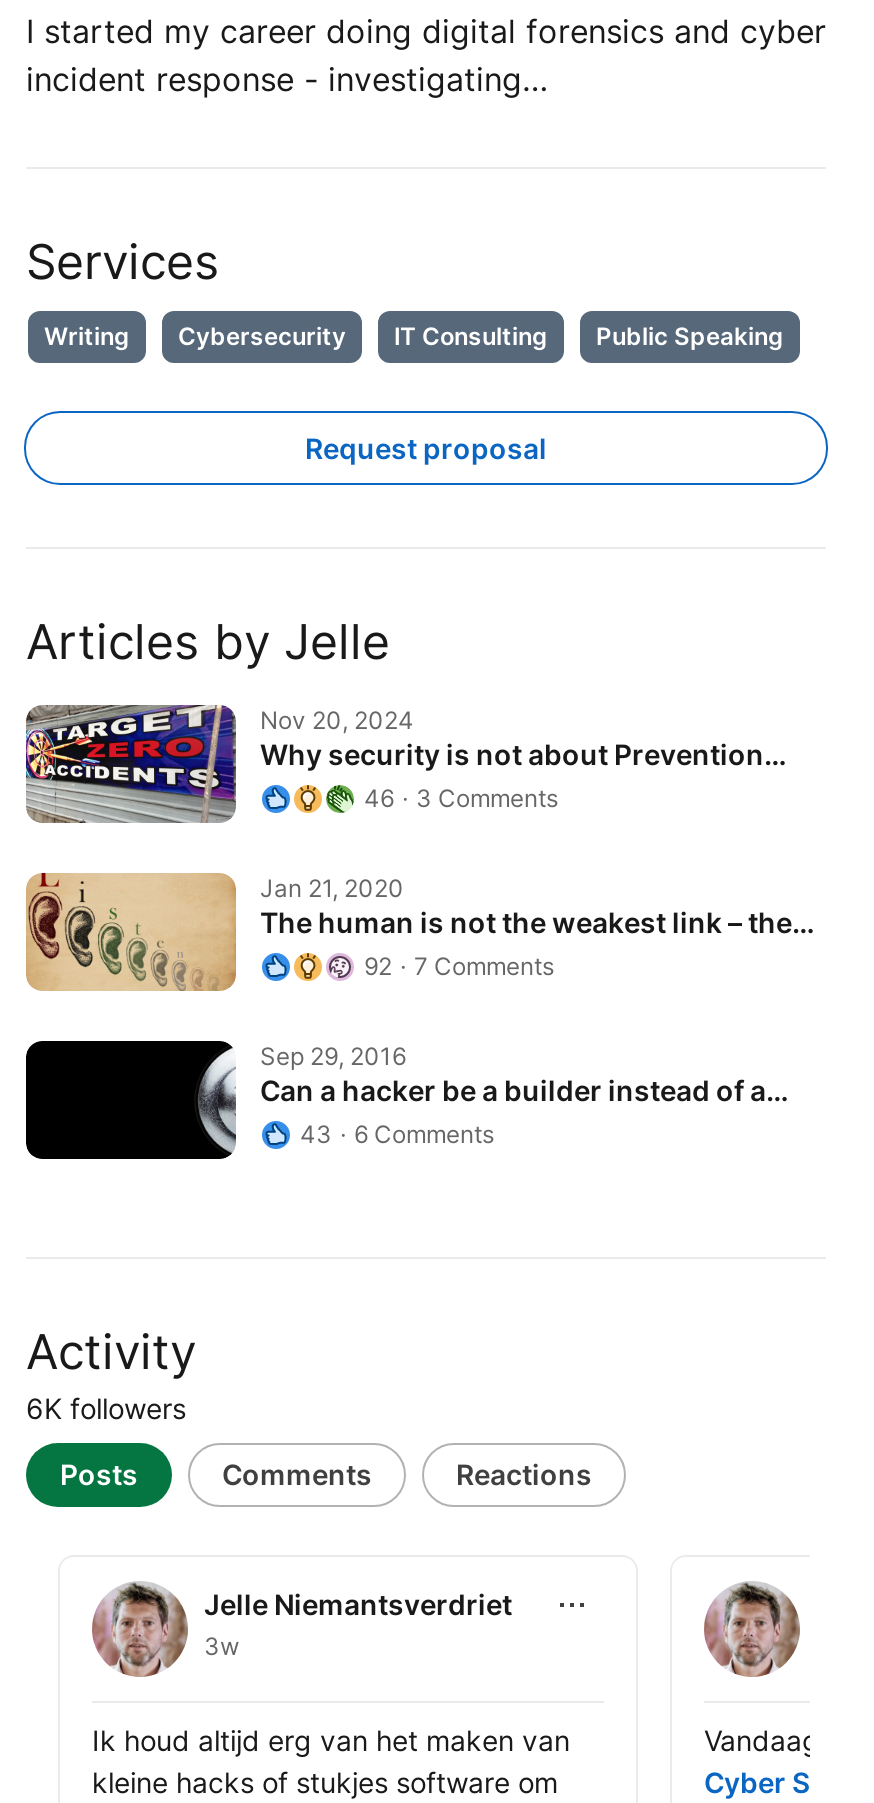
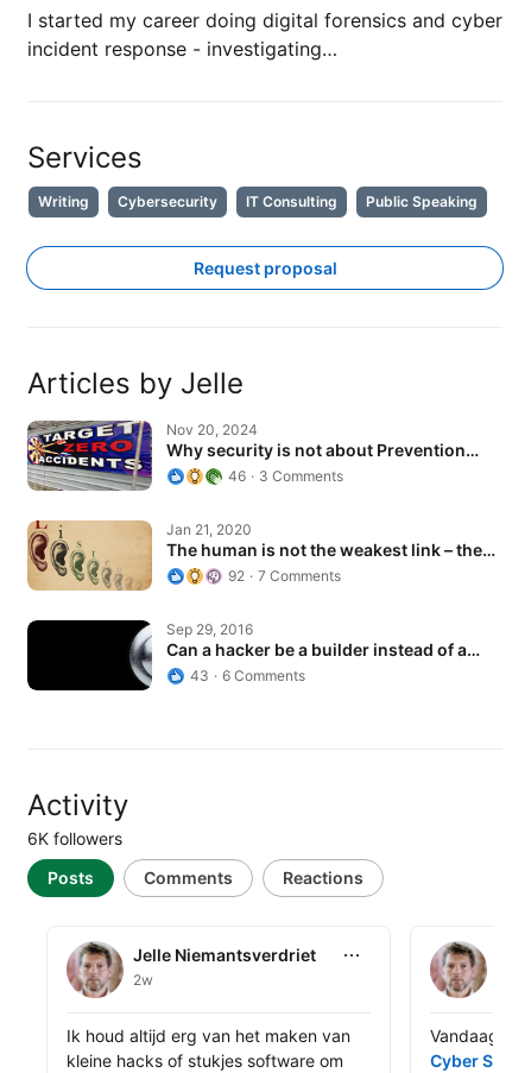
- 3w
+ 2w
